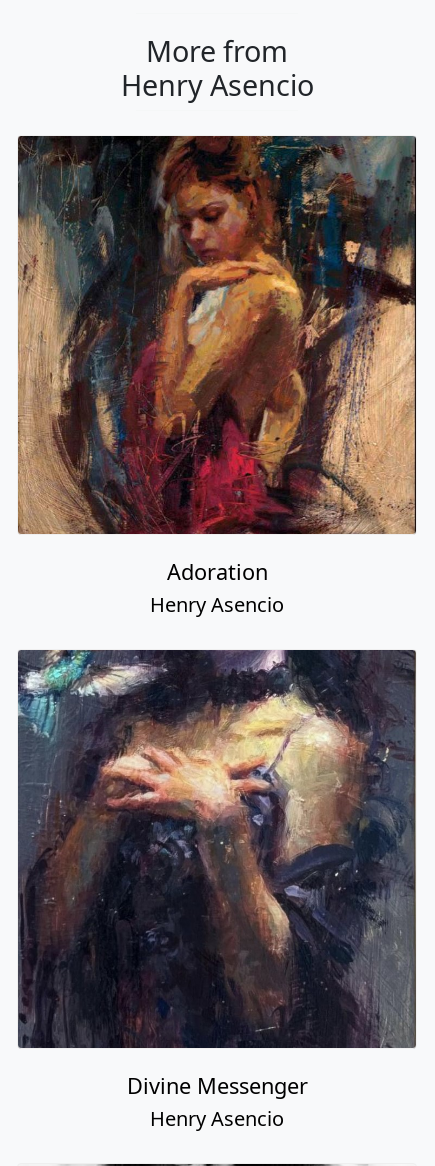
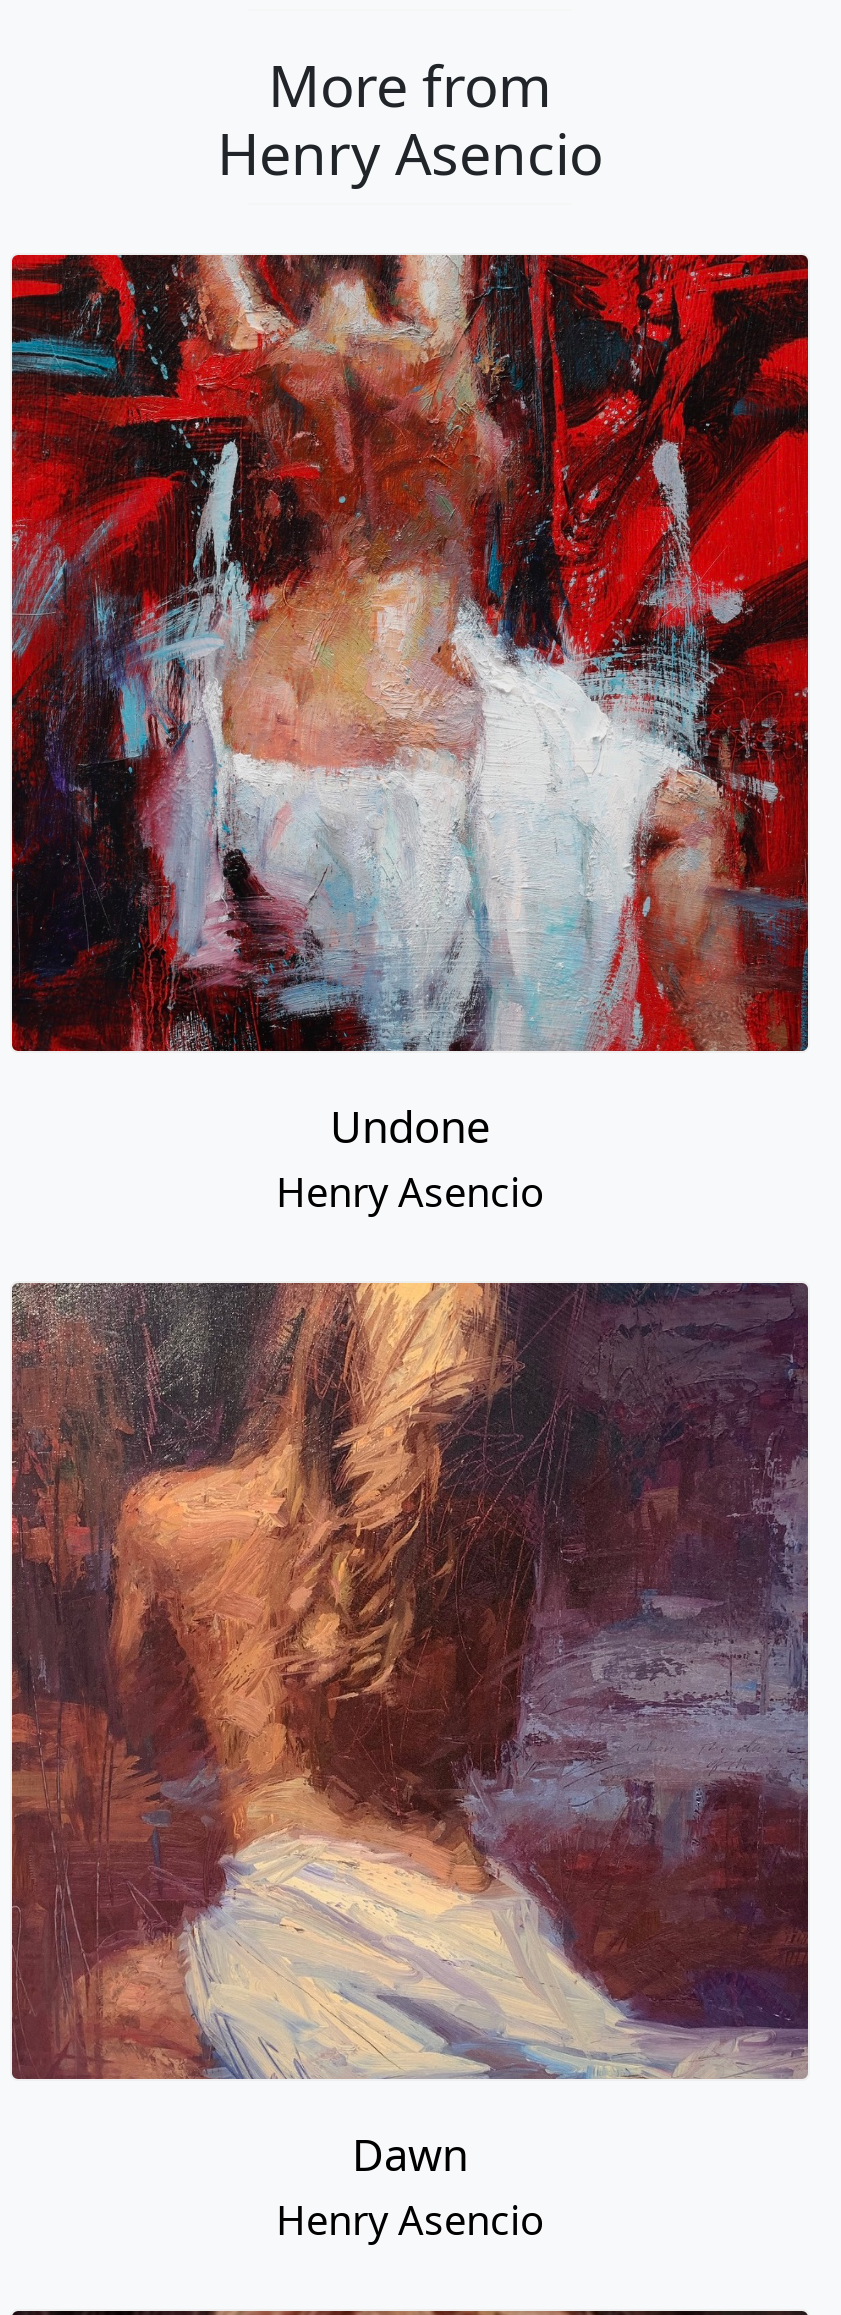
- [image]
- Adoration
+ [image]
+ Undone

- [image]
- Divine Messenger
+ [image]
+ Dawn
